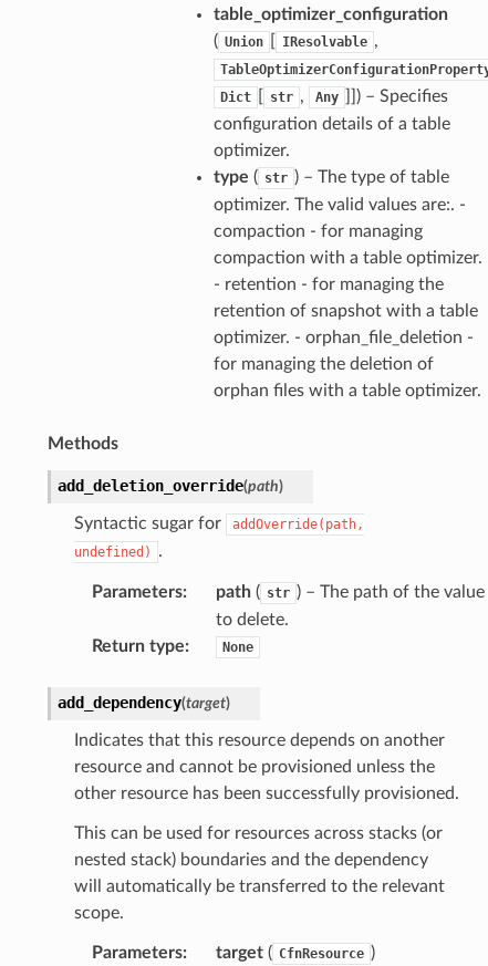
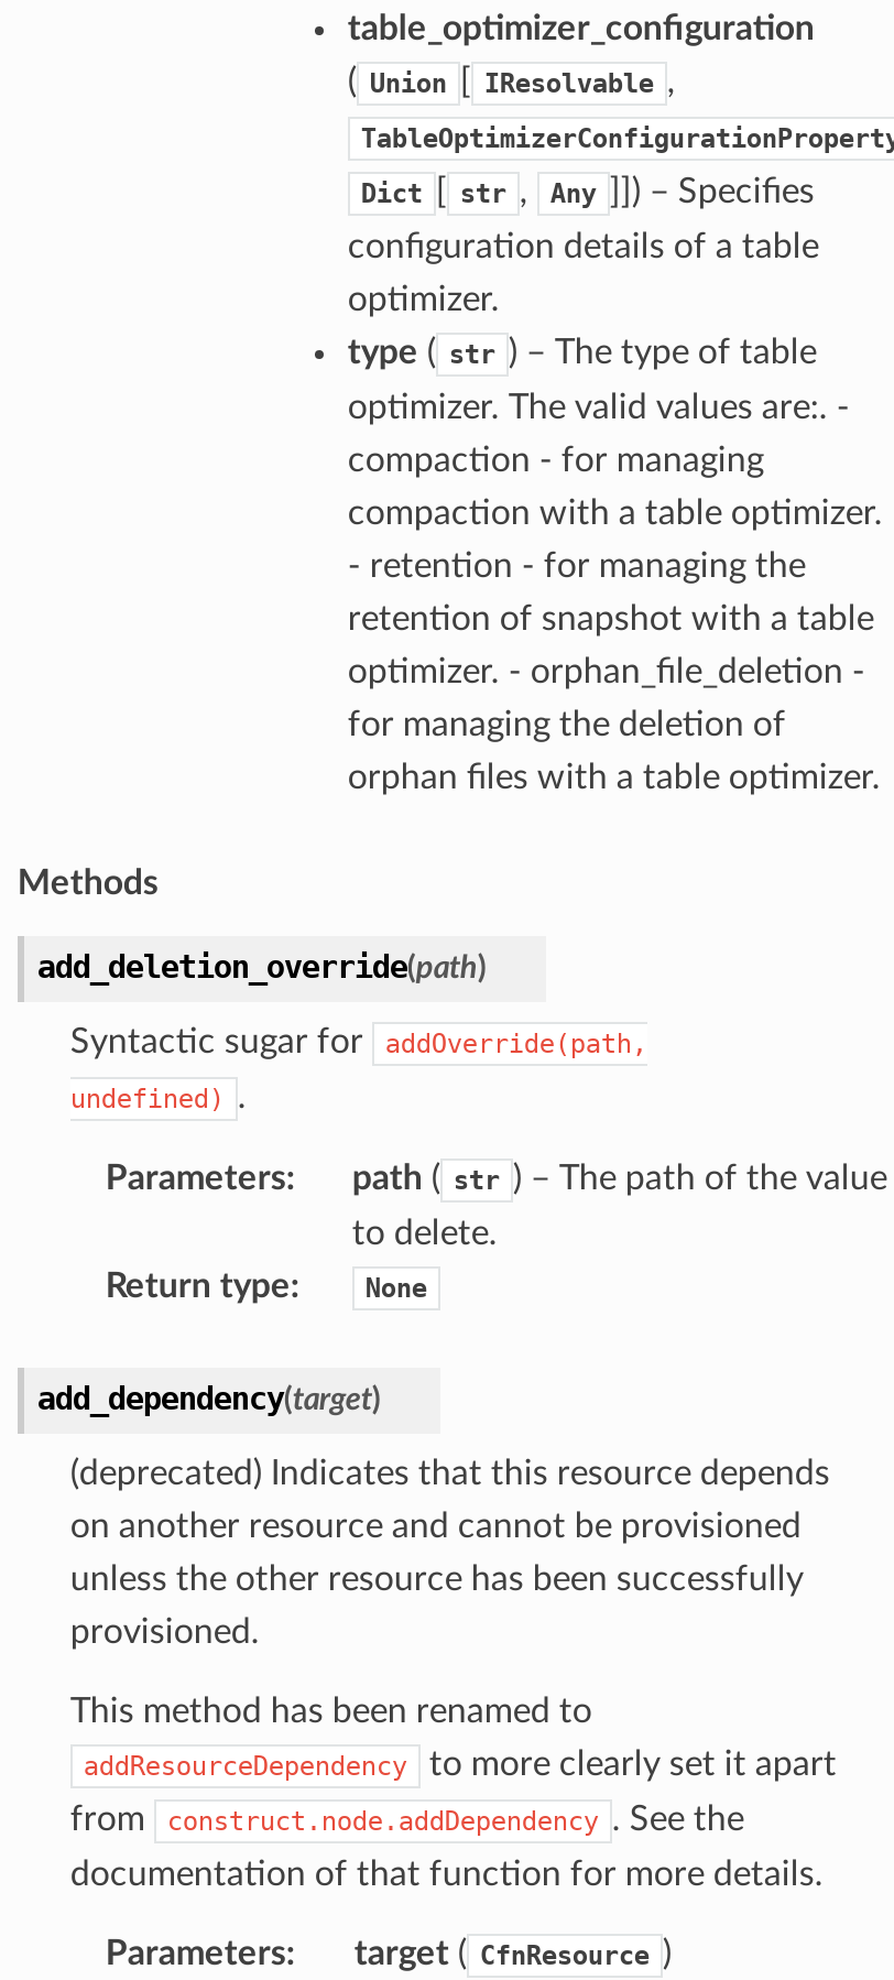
- Indicates that this resource depends on another
- resource and cannot be provisioned unless the
- other resource has been successfully provisioned.
- This can be used for resources across stacks (or
- nested stack) boundaries and the dependency
- will automatically be transferred to the relevant
- scope.
+ (deprecated) Indicates that this resource depends
+ on another resource and cannot be provisioned
+ unless the other resource has been successfully
+ provisioned.
+ This method has been renamed to
+ addResourceDependency to more clearly set it apart
+ from construct.node.addDependency . See the
+ documentation of that function for more details.
